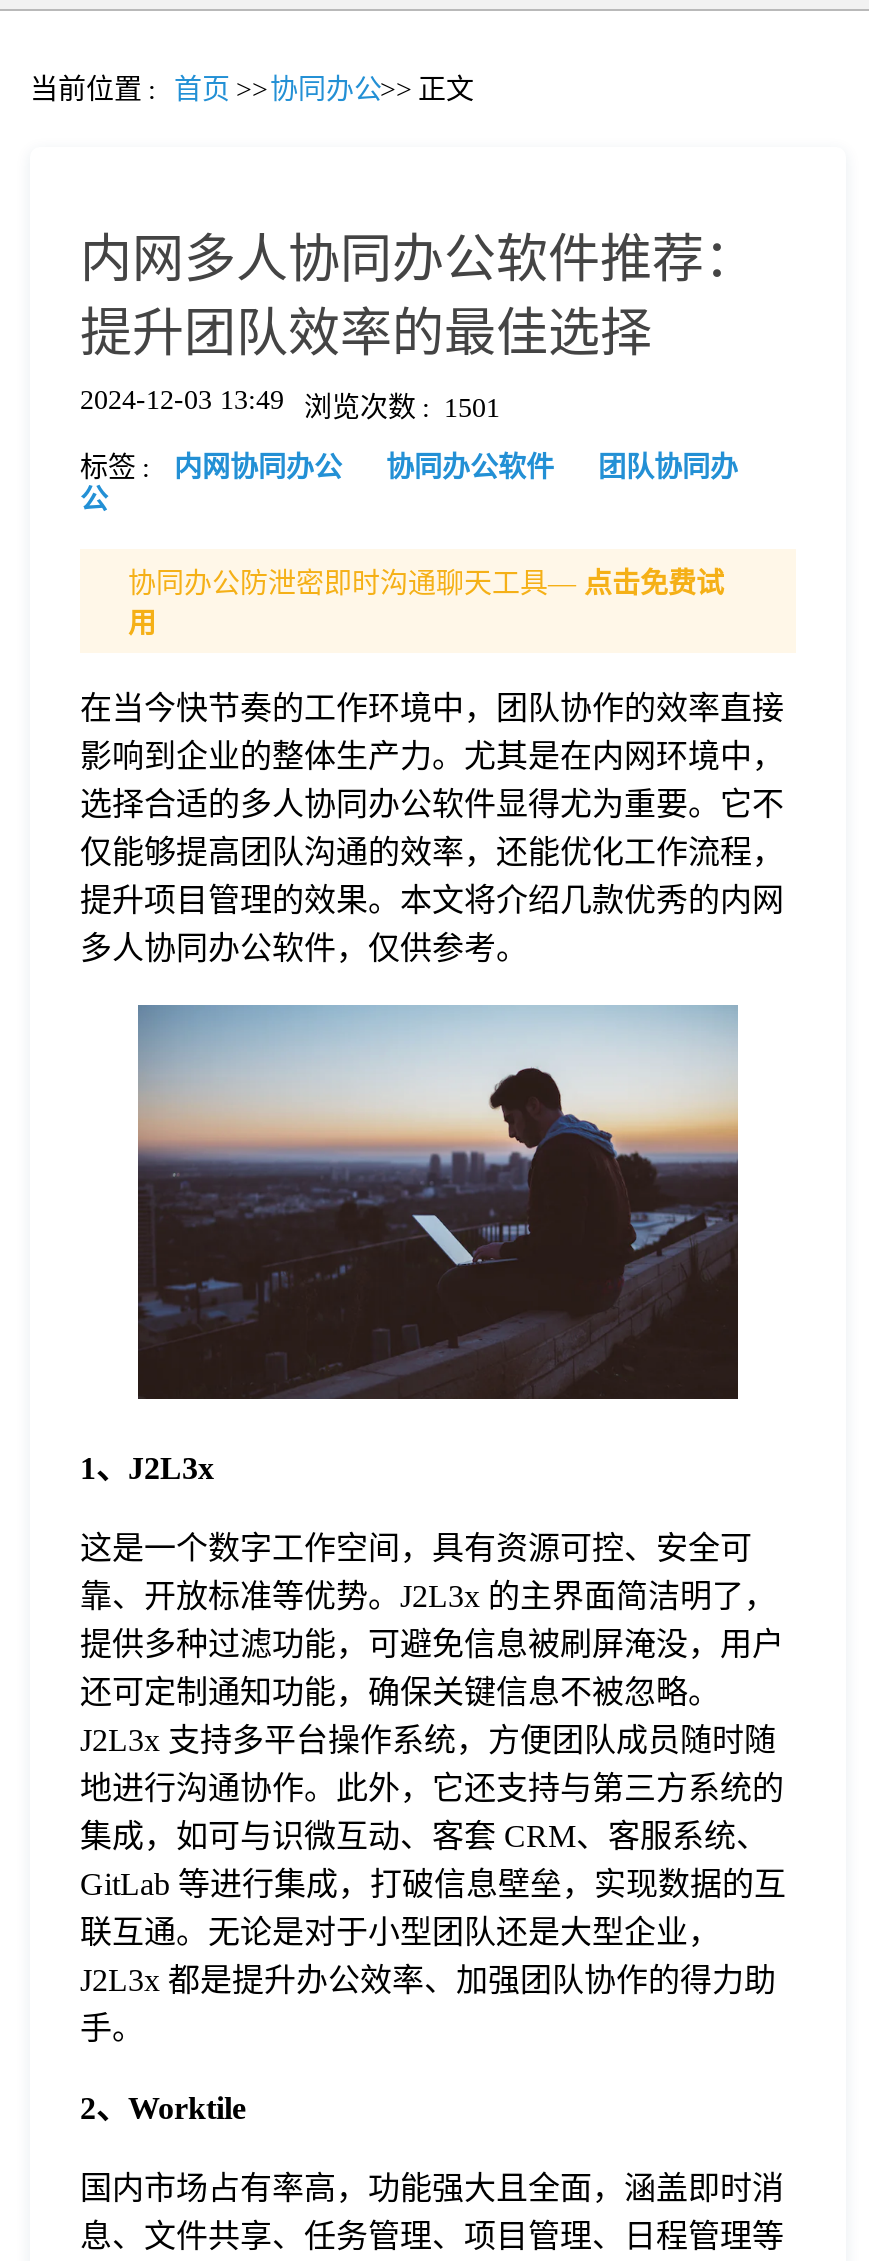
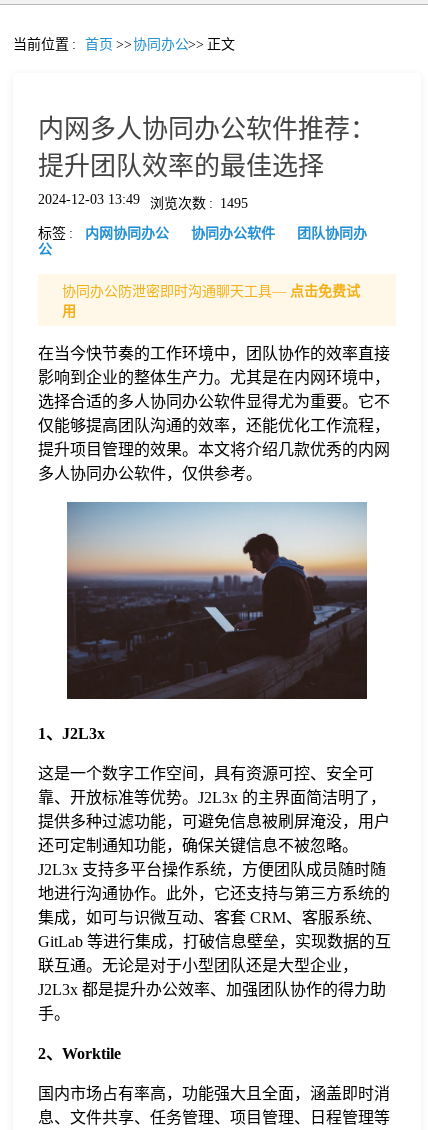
- 2024-12-03 13:49 浏览次数 : 1501
+ 2024-12-03 13:49 浏览次数 : 1495
